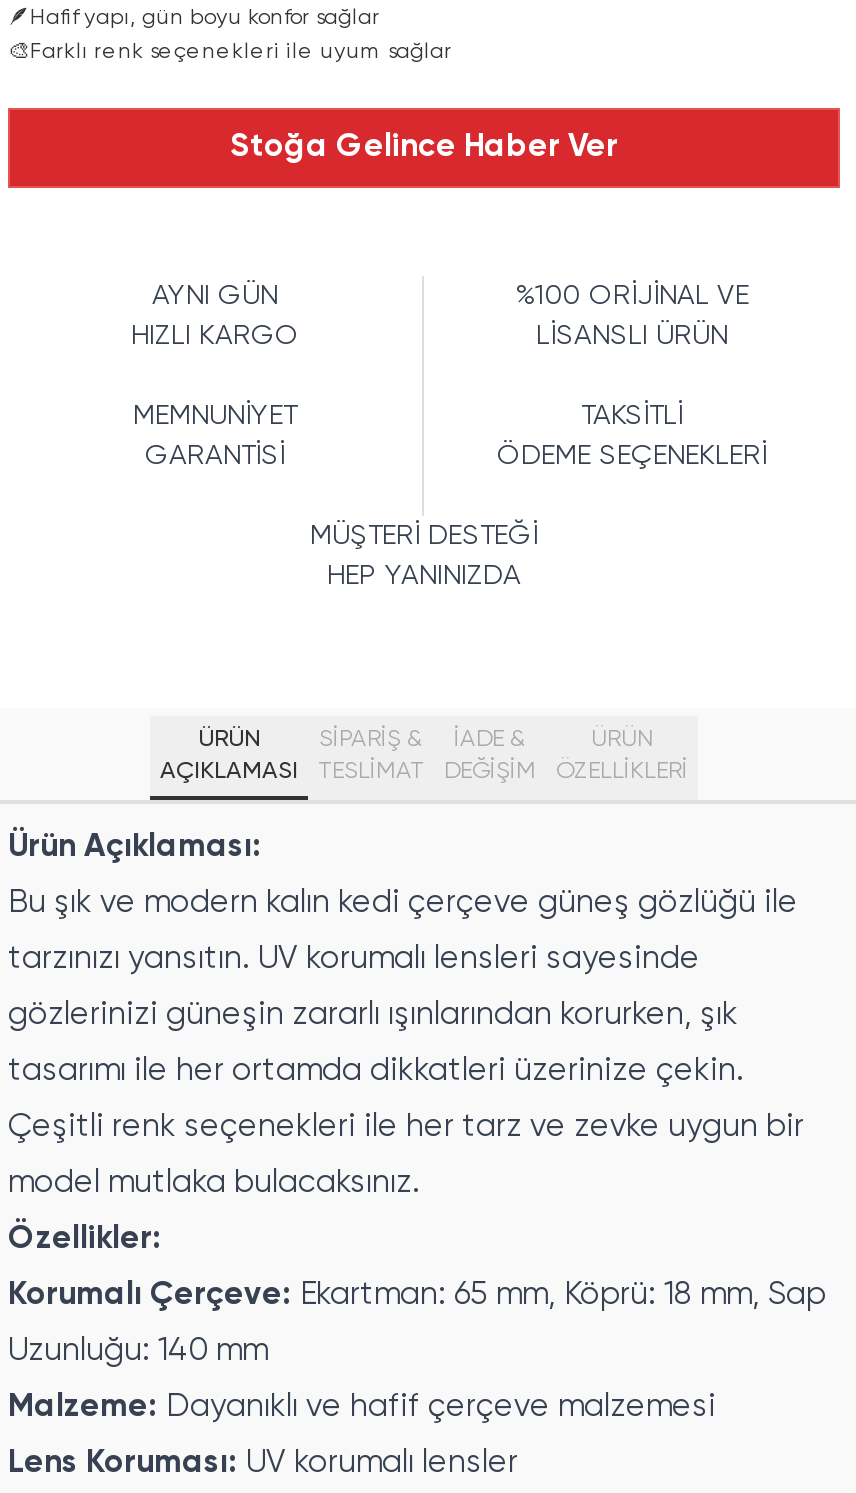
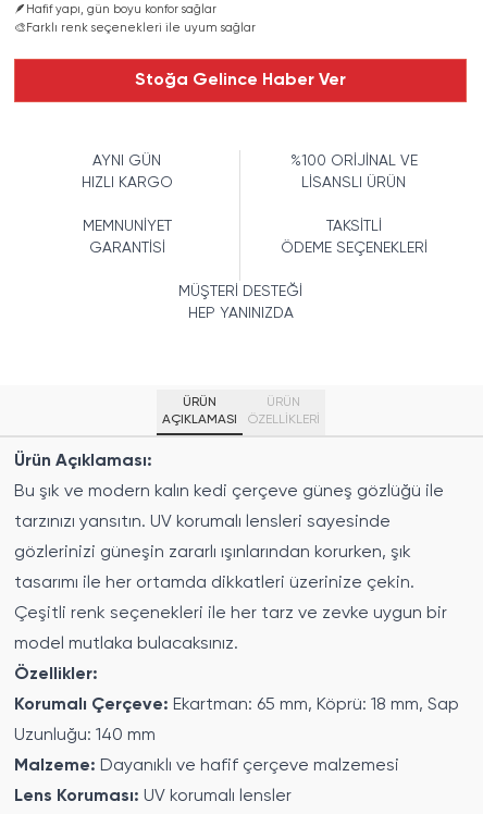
- SİPARİŞ &
- TESLİMAT

- İADE &
- DEĞİŞİM
